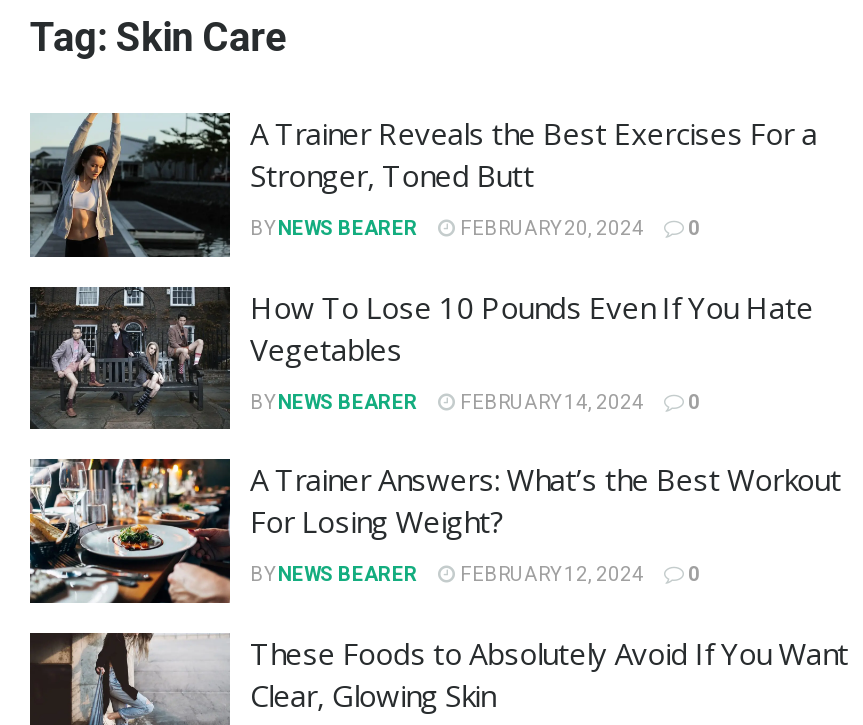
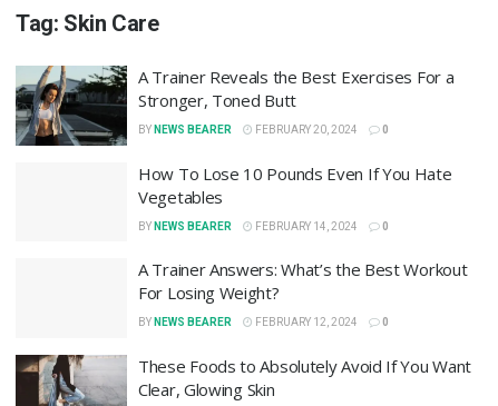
- [image]

- [image]
